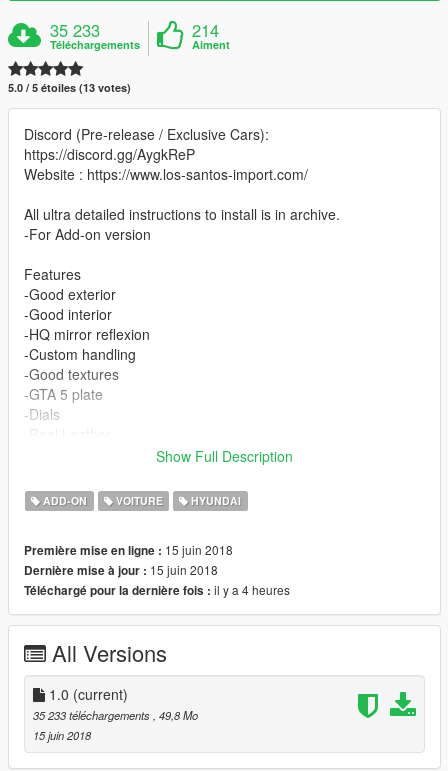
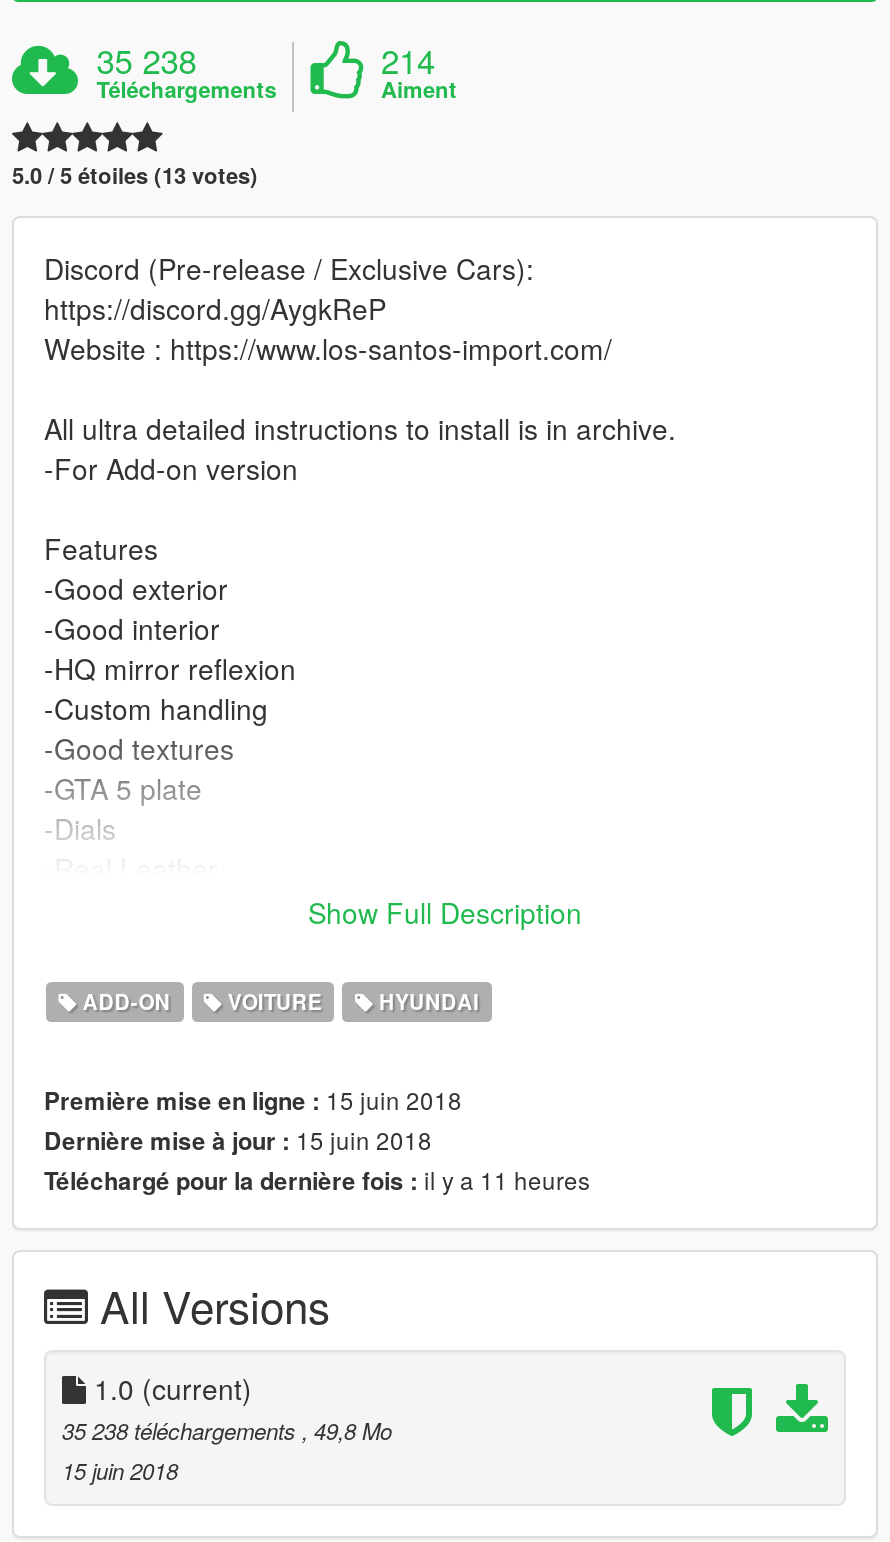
- 35 233
+ 35 238

- Téléchargé pour la dernière fois : il y a 4 heures
+ Téléchargé pour la dernière fois : il y a 11 heures

- 35 233 téléchargements, 49,8 Mo
+ 35 238 téléchargements, 49,8 Mo
